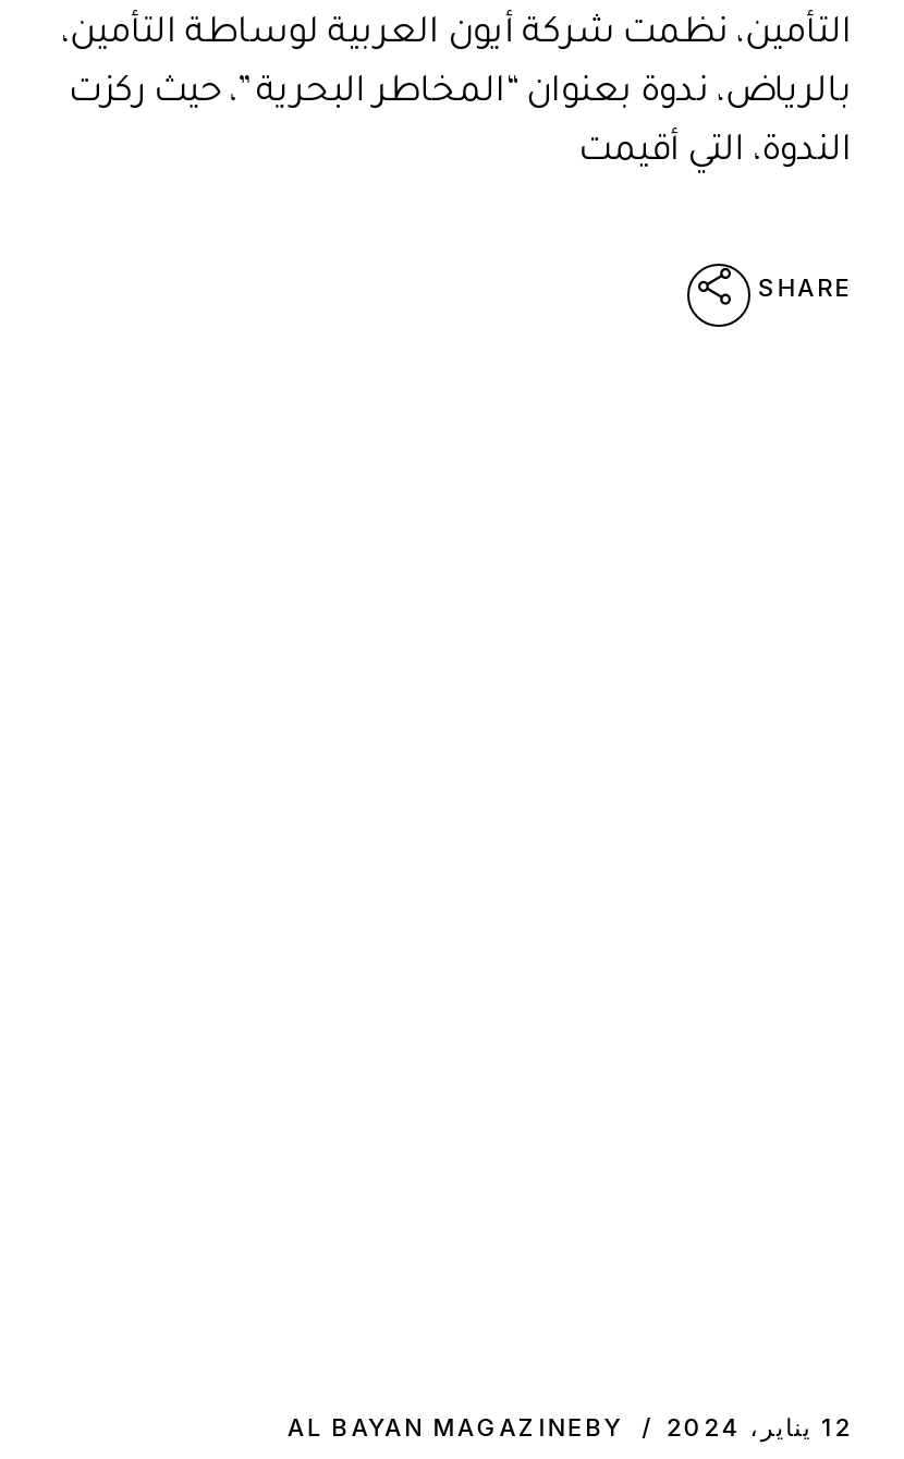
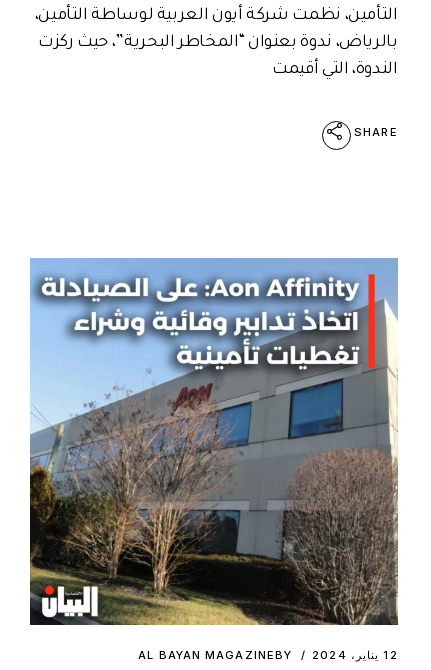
+ [image]
